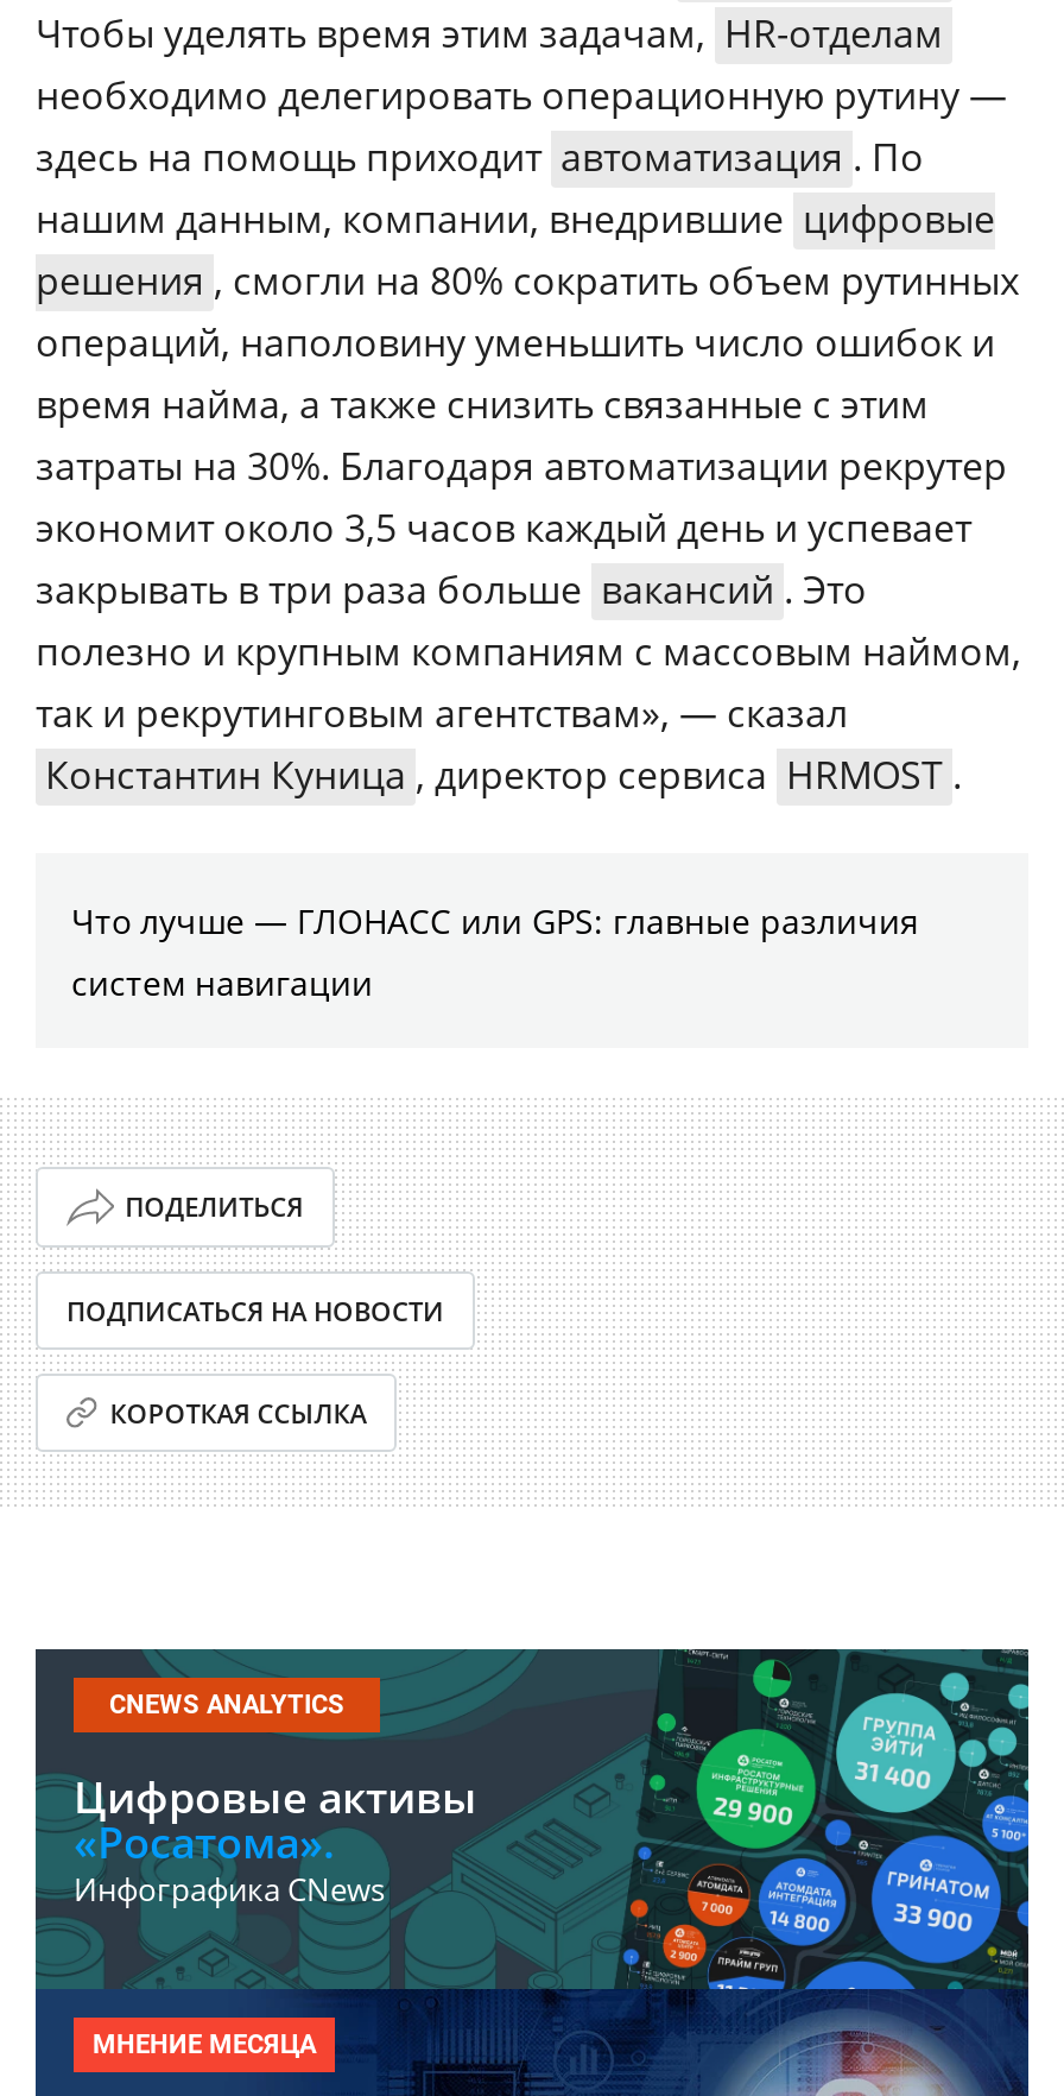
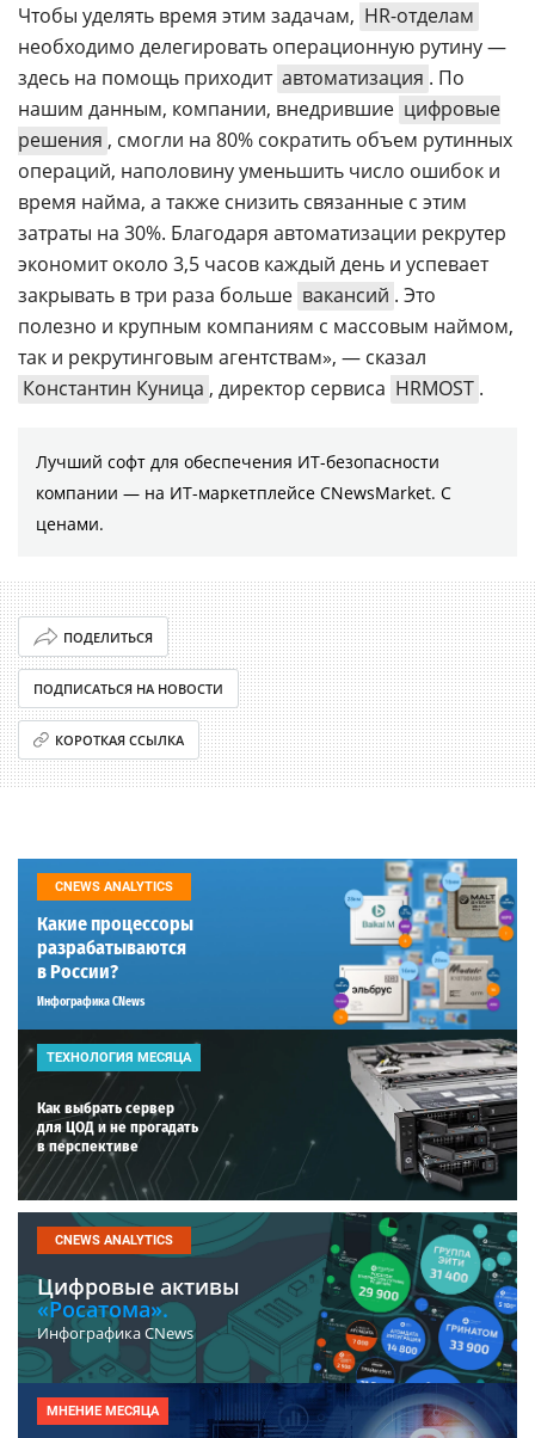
- Что лучше — ГЛОНАСС или GPS: главные различия
- систем навигации
+ Лучший софт для обеспечения ИТ-безопасности
+ компании ― на ИТ-маркетплейсе CNewsMarket. С
+ ценами.

+ [image]
+ CNEWS ANALYTICS
+ Какие процессоры
+ разрабатываются
+ в России?
+ Инфографика CNews

+ ТЕХНОЛОГИЯ МЕСЯЦА
+ Как выбрать сервер
+ для ЦОД и не прогадать
+ в перспективе
